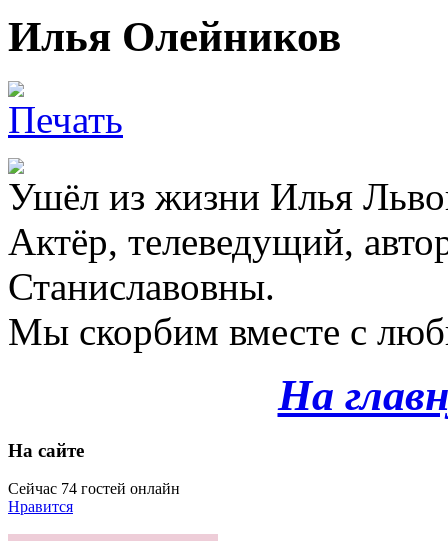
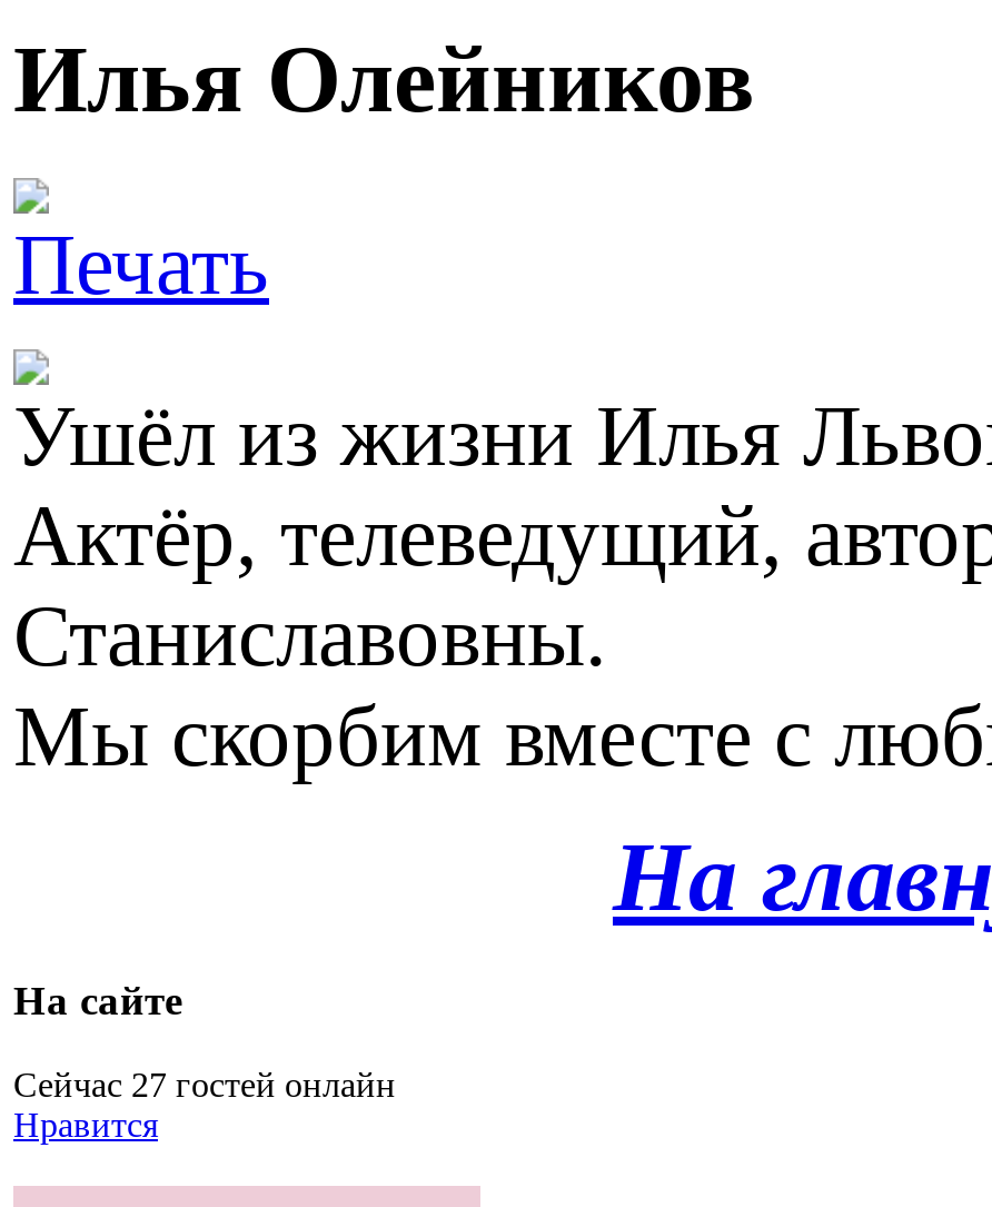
- Сейчас 74 гостей онлайн
+ Сейчас 27 гостей онлайн
